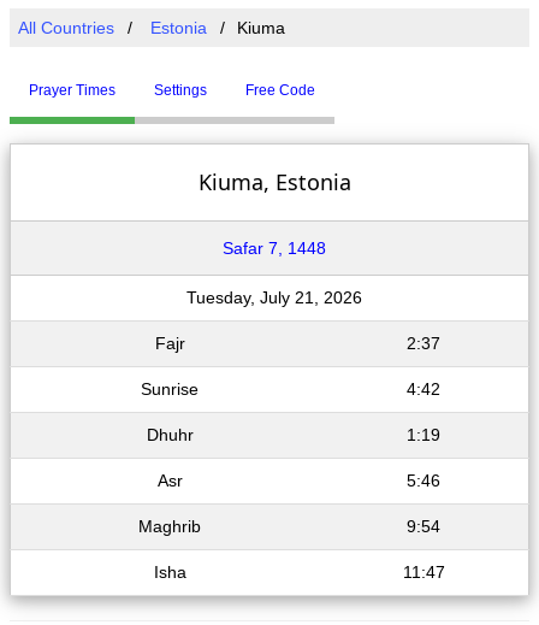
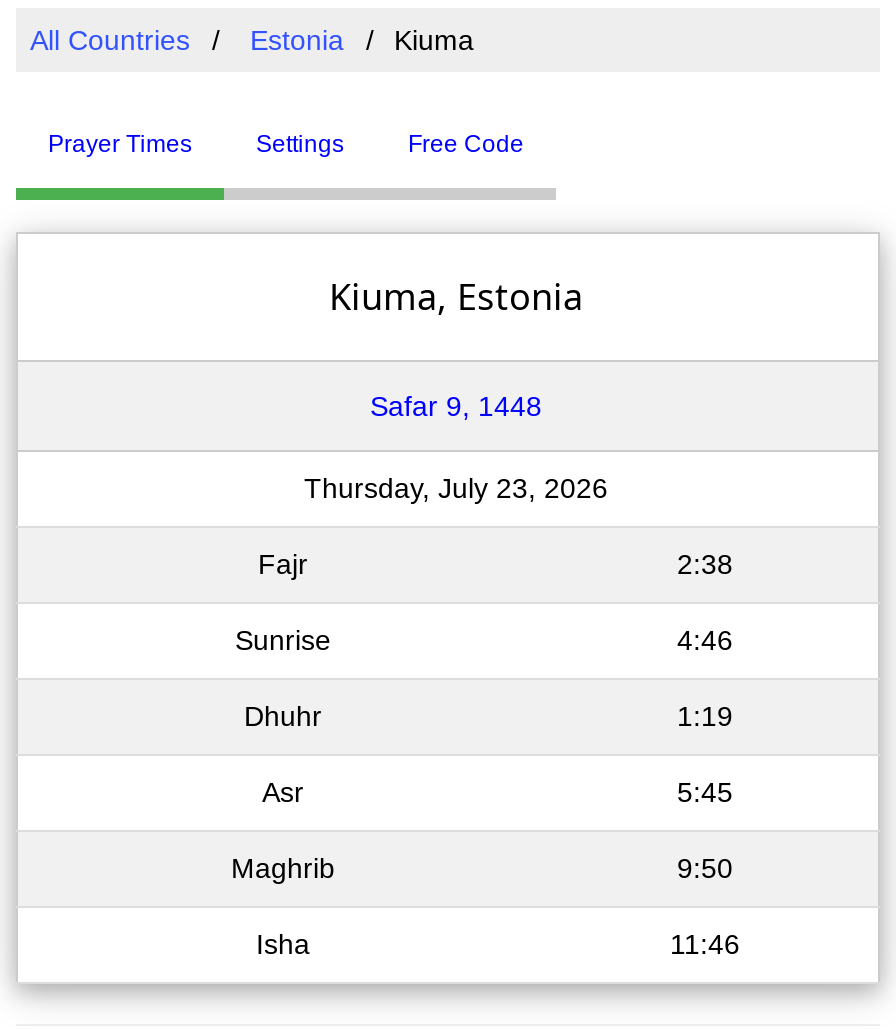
- Safar 7, 1448
+ Safar 9, 1448

- Tuesday, July 21, 2026
+ Thursday, July 23, 2026

- 2:37
+ 2:38

- 4:42
+ 4:46

- 5:46
+ 5:45

- 9:54
+ 9:50

- 11:47
+ 11:46
